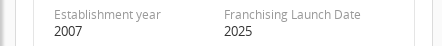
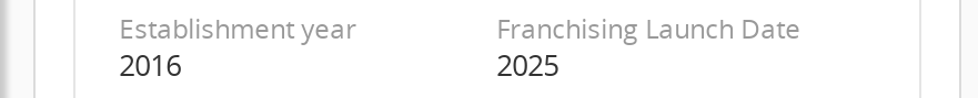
- 2007
+ 2016
